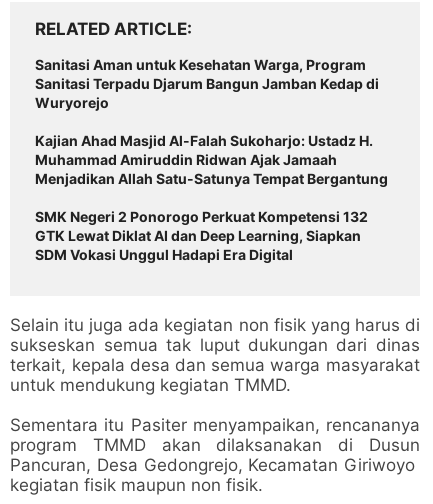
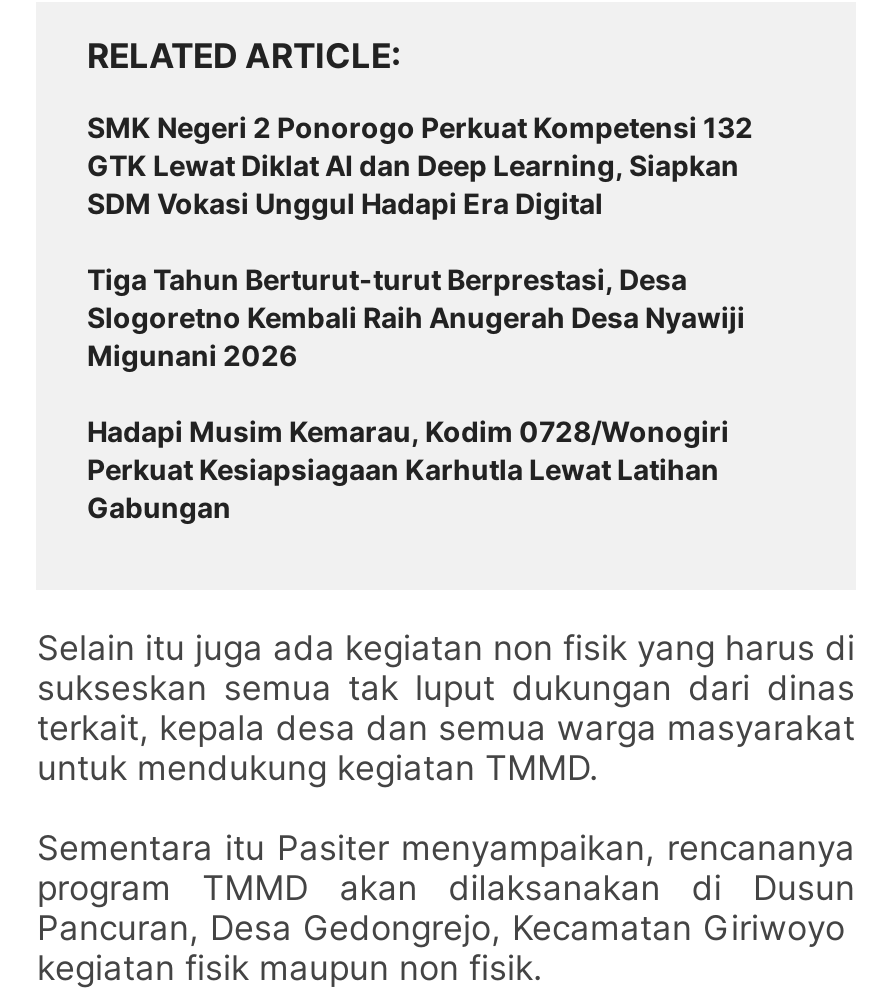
- Sanitasi Aman untuk Kesehatan Warga, Program
- Sanitasi Terpadu Djarum Bangun Jamban Kedap di
- Wuryorejo
- Kajian Ahad Masjid Al-Falah Sukoharjo: Ustadz H.
- Muhammad Amiruddin Ridwan Ajak Jamaah
- Menjadikan Allah Satu-Satunya Tempat Bergantung

moved up: SMK Negeri 2 Ponorogo Perkuat Kompetensi 132 | GTK Lewat Diklat AI dan Deep Learning, Siapkan | SDM Vokasi Unggul Hadapi Era Digital

+ Tiga Tahun Berturut-turut Berprestasi, Desa
+ Slogoretno Kembali Raih Anugerah Desa Nyawiji
+ Migunani 2026
+ Hadapi Musim Kemarau, Kodim 0728/Wonogiri
+ Perkuat Kesiapsiagaan Karhutla Lewat Latihan
+ Gabungan
